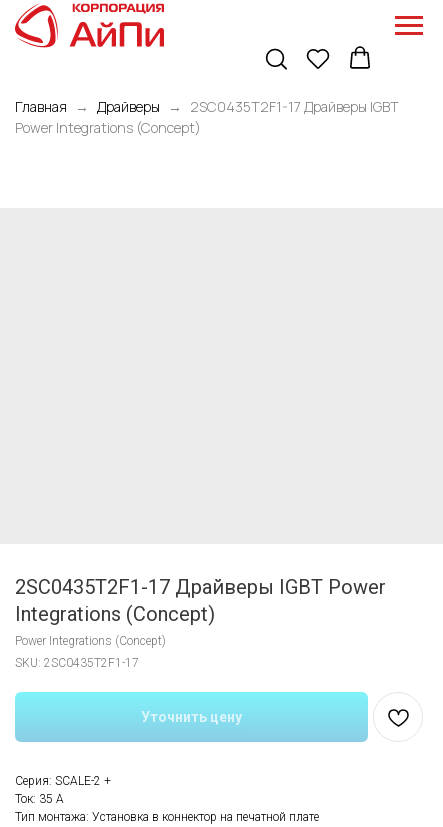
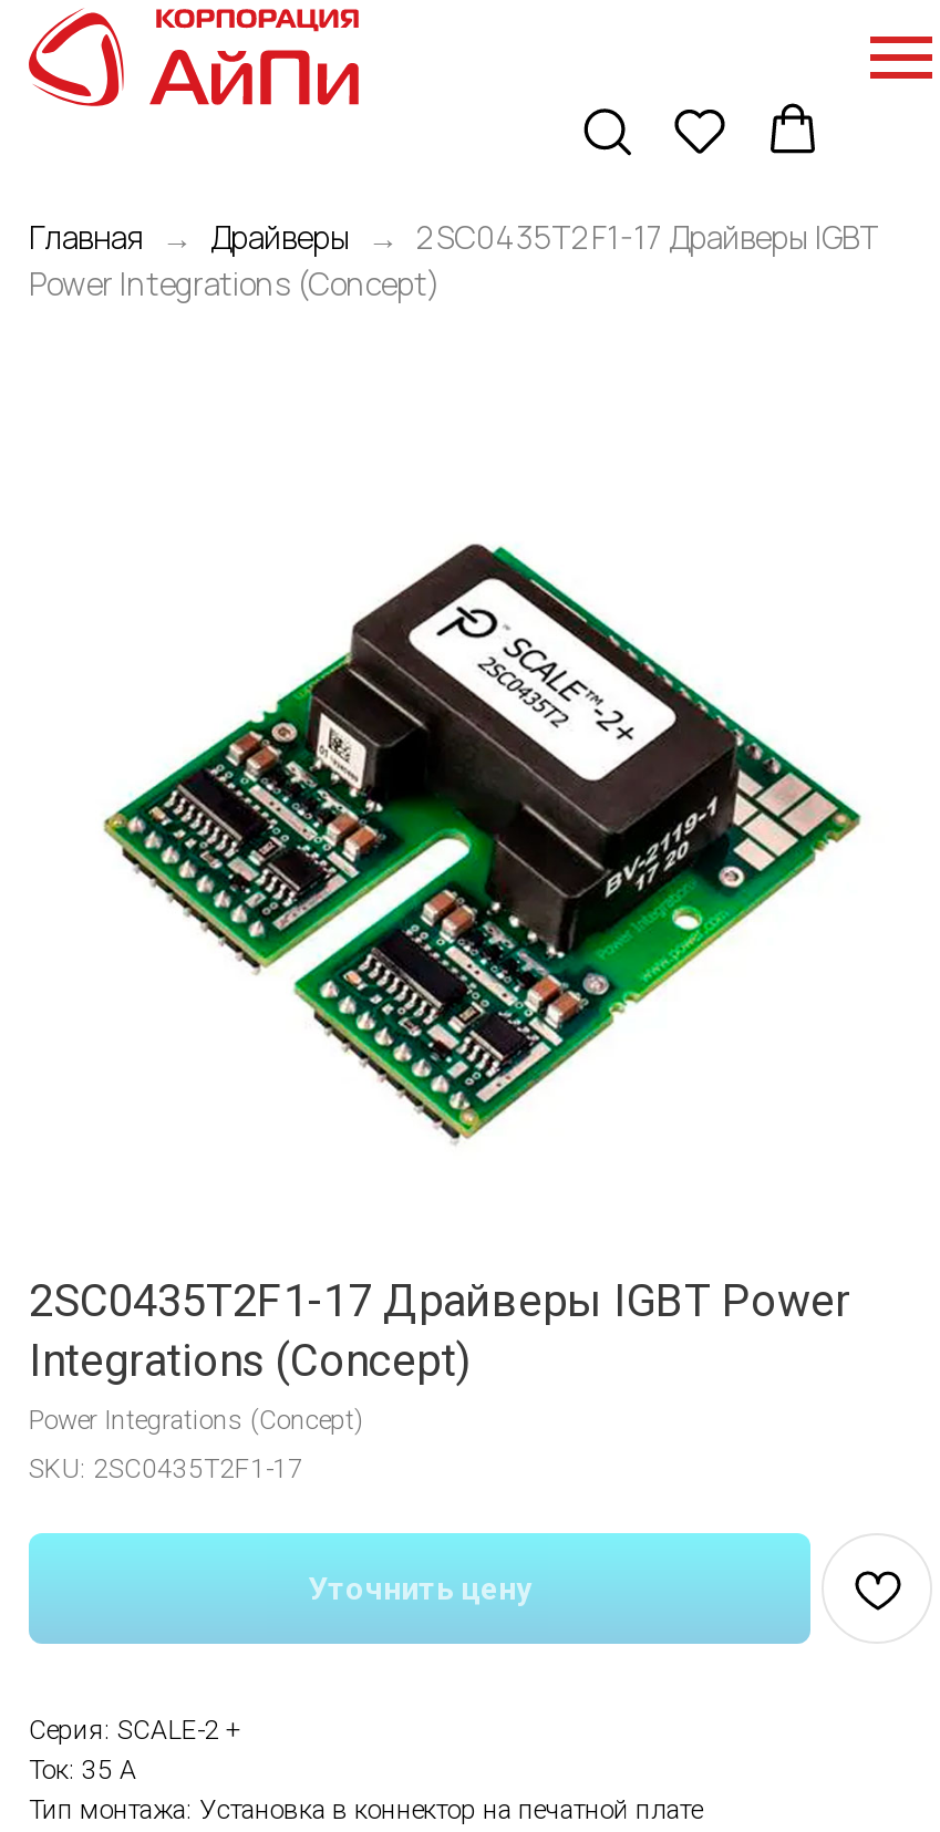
+ [image]
